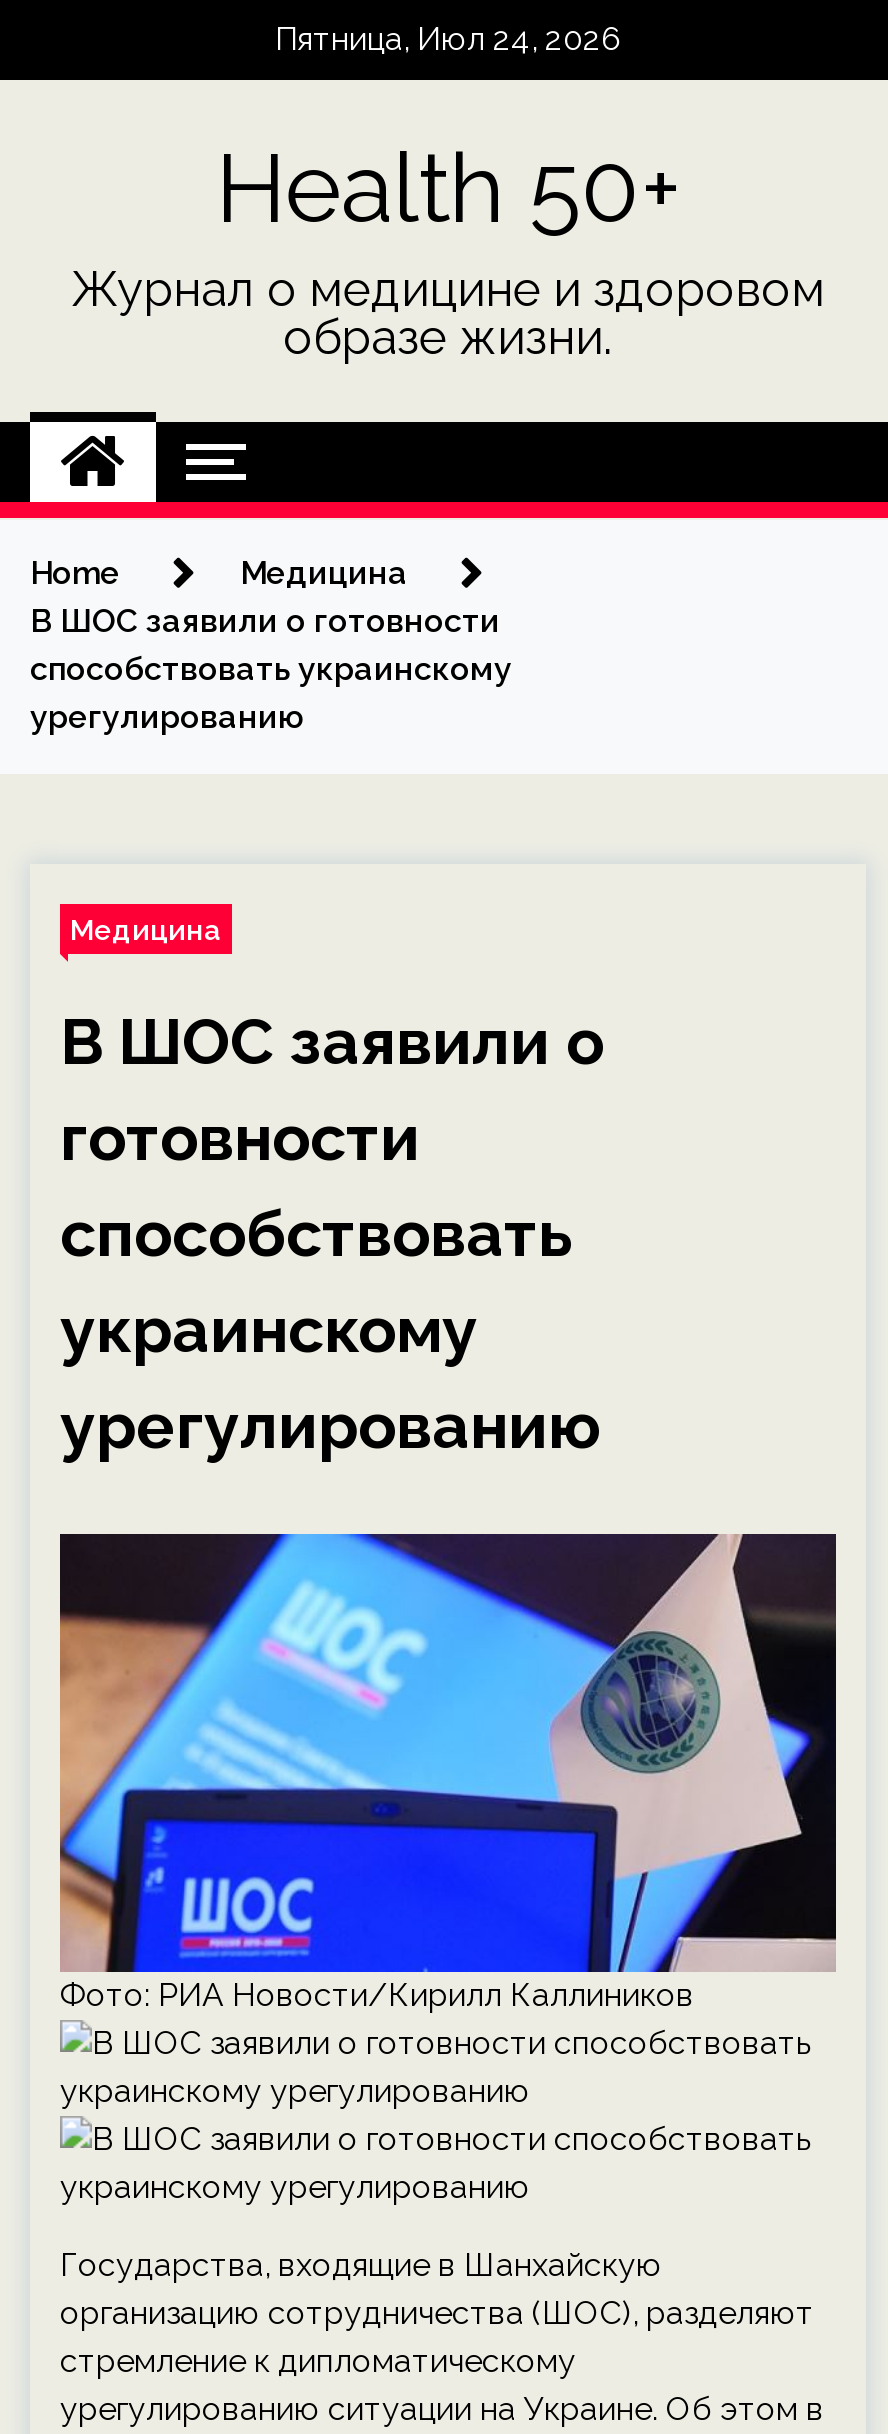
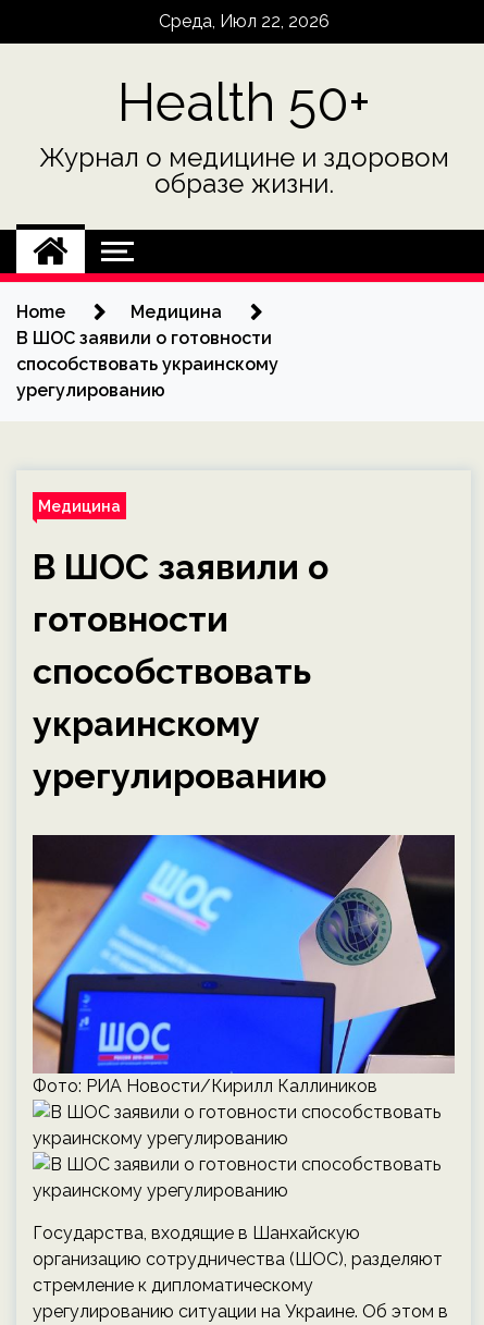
- Пятница, Июл 24, 2026
+ Среда, Июл 22, 2026
